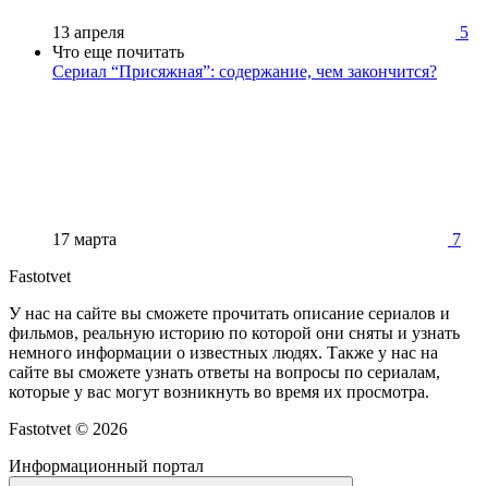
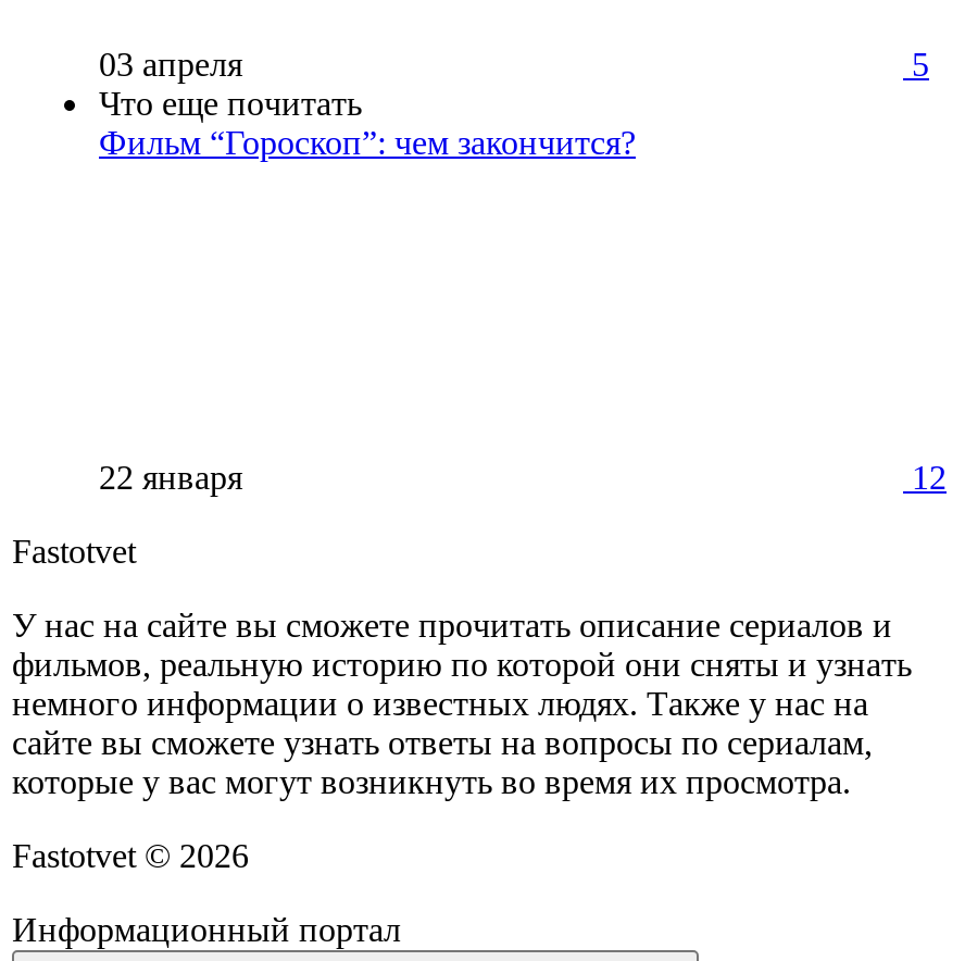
- 13 апреля
+ 03 апреля

- Сериал “Присяжная”: содержание, чем закончится?
+ Фильм “Гороскоп”: чем закончится?

- 17 марта
- 7
+ 22 января
+ 12
